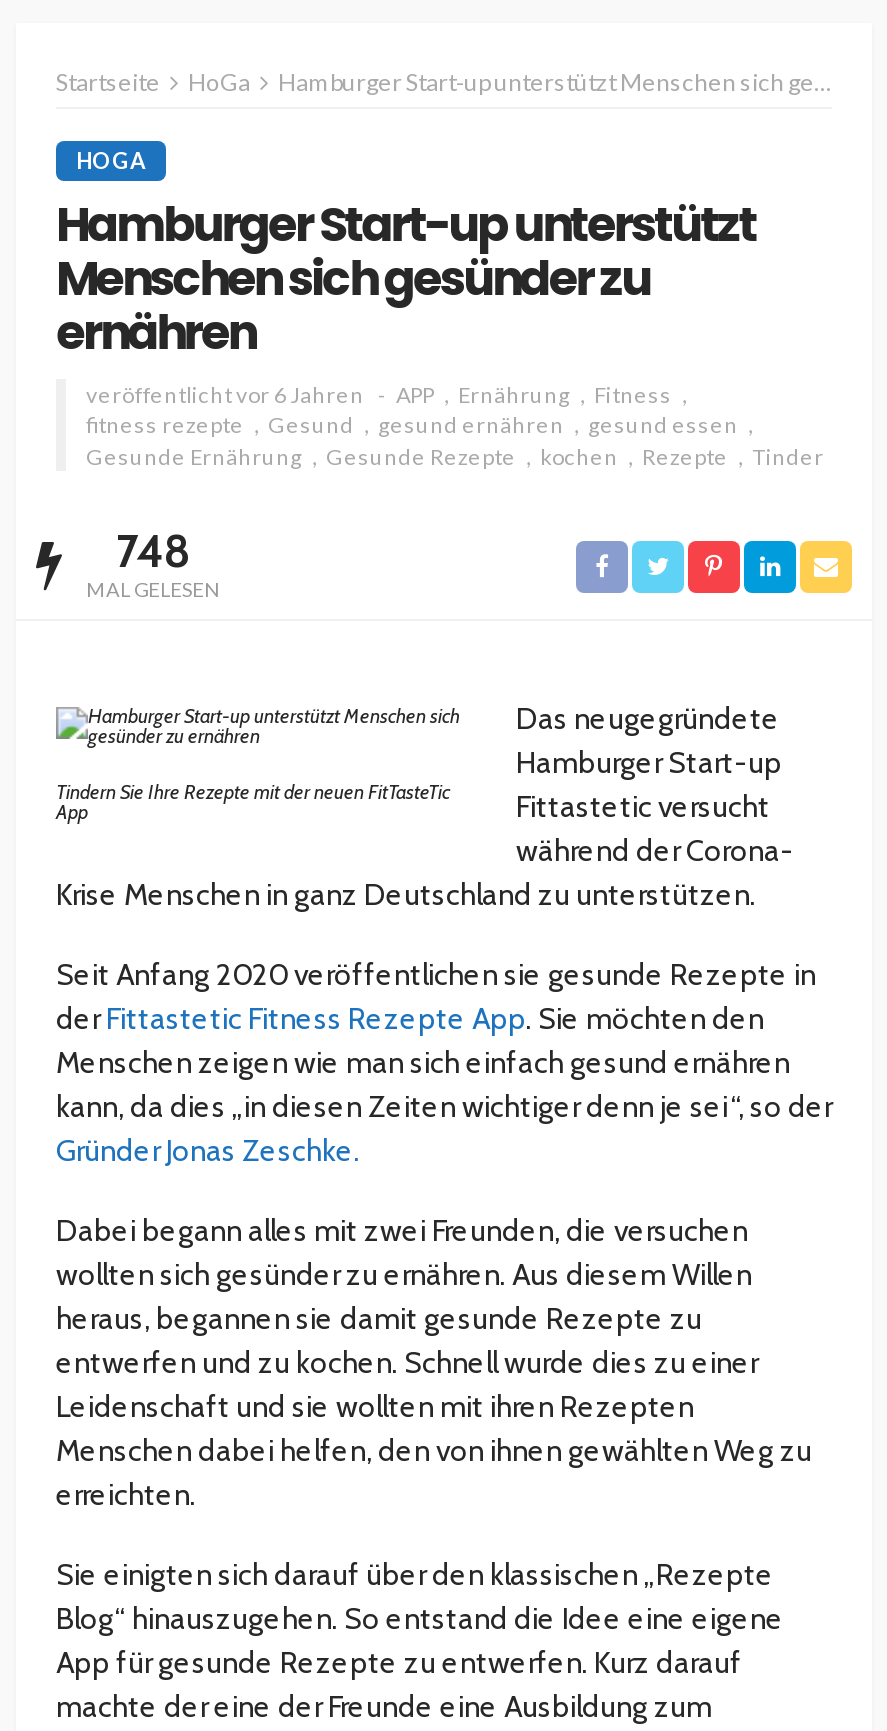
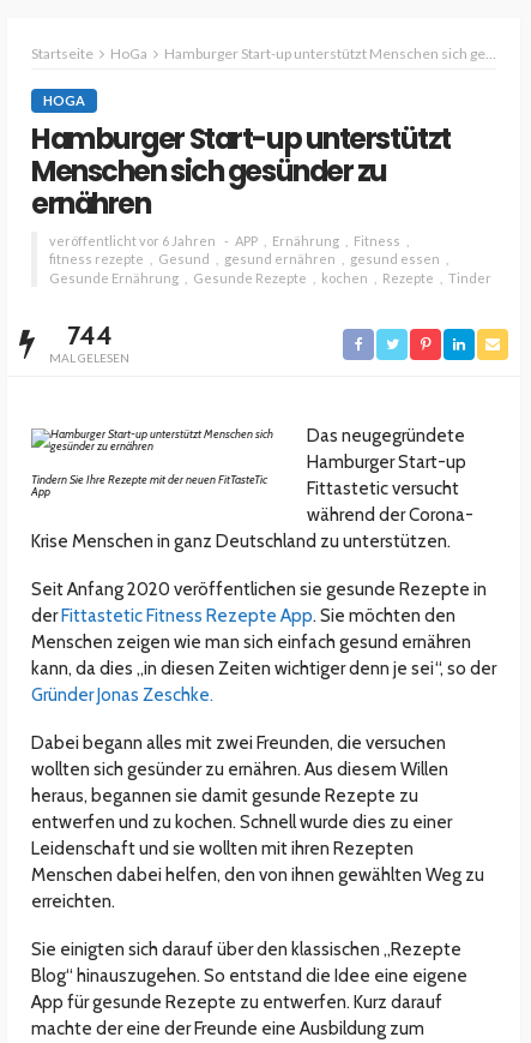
- 748
+ 744
